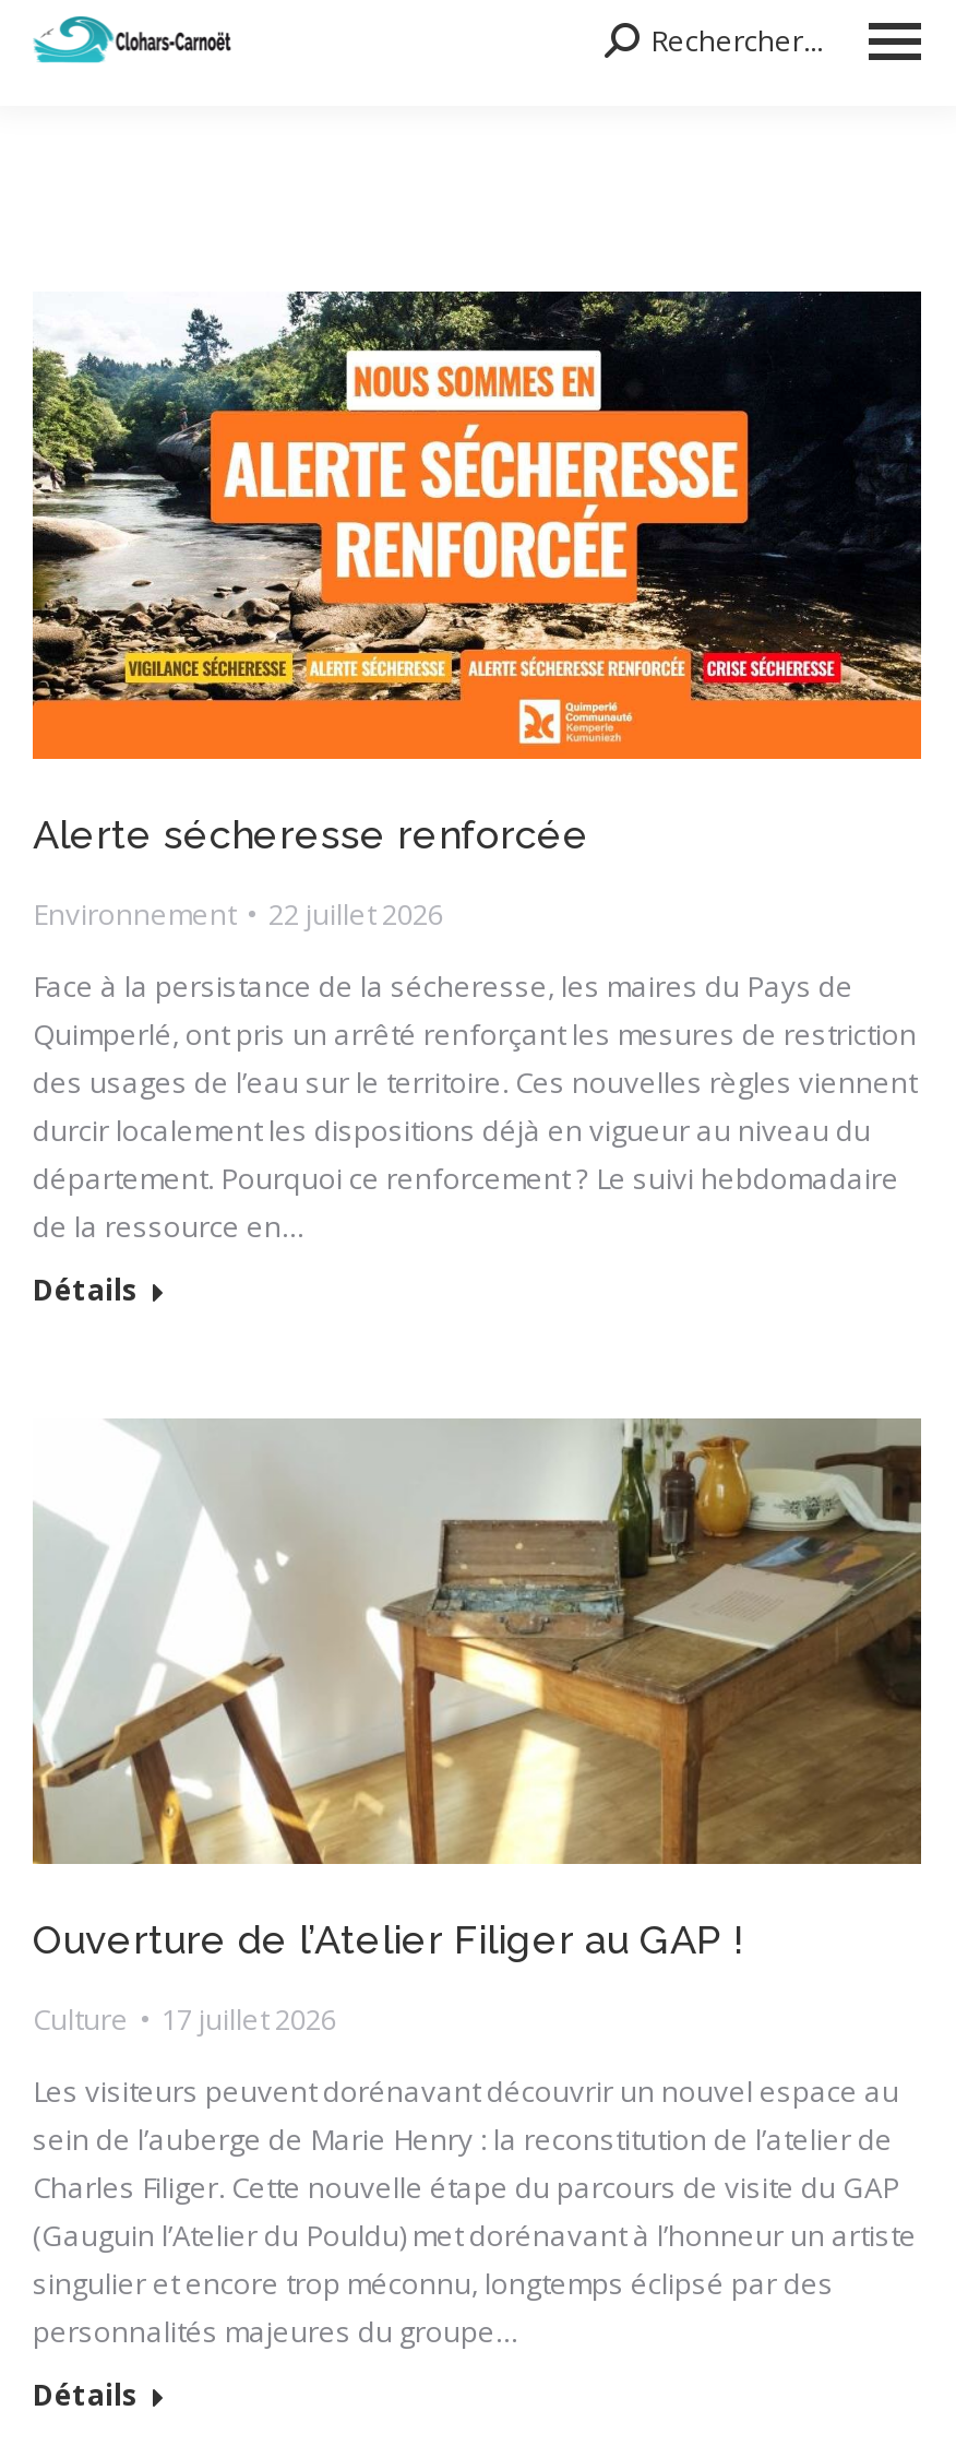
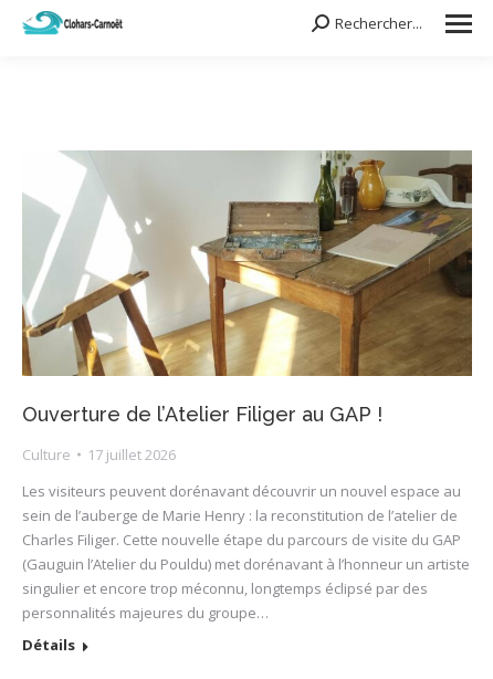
- [image]
- Alerte sécheresse renforcée
- Environnement
- 22 juillet 2026
- Face à la persistance de la sécheresse, les maires du Pays de
- Quimperlé, ont pris un arrêté renforçant les mesures de restriction
- des usages de l’eau sur le territoire. Ces nouvelles règles viennent
- durcir localement les dispositions déjà en vigueur au niveau du
- département. Pourquoi ce renforcement ? Le suivi hebdomadaire
- de la ressource en…
- Détails
